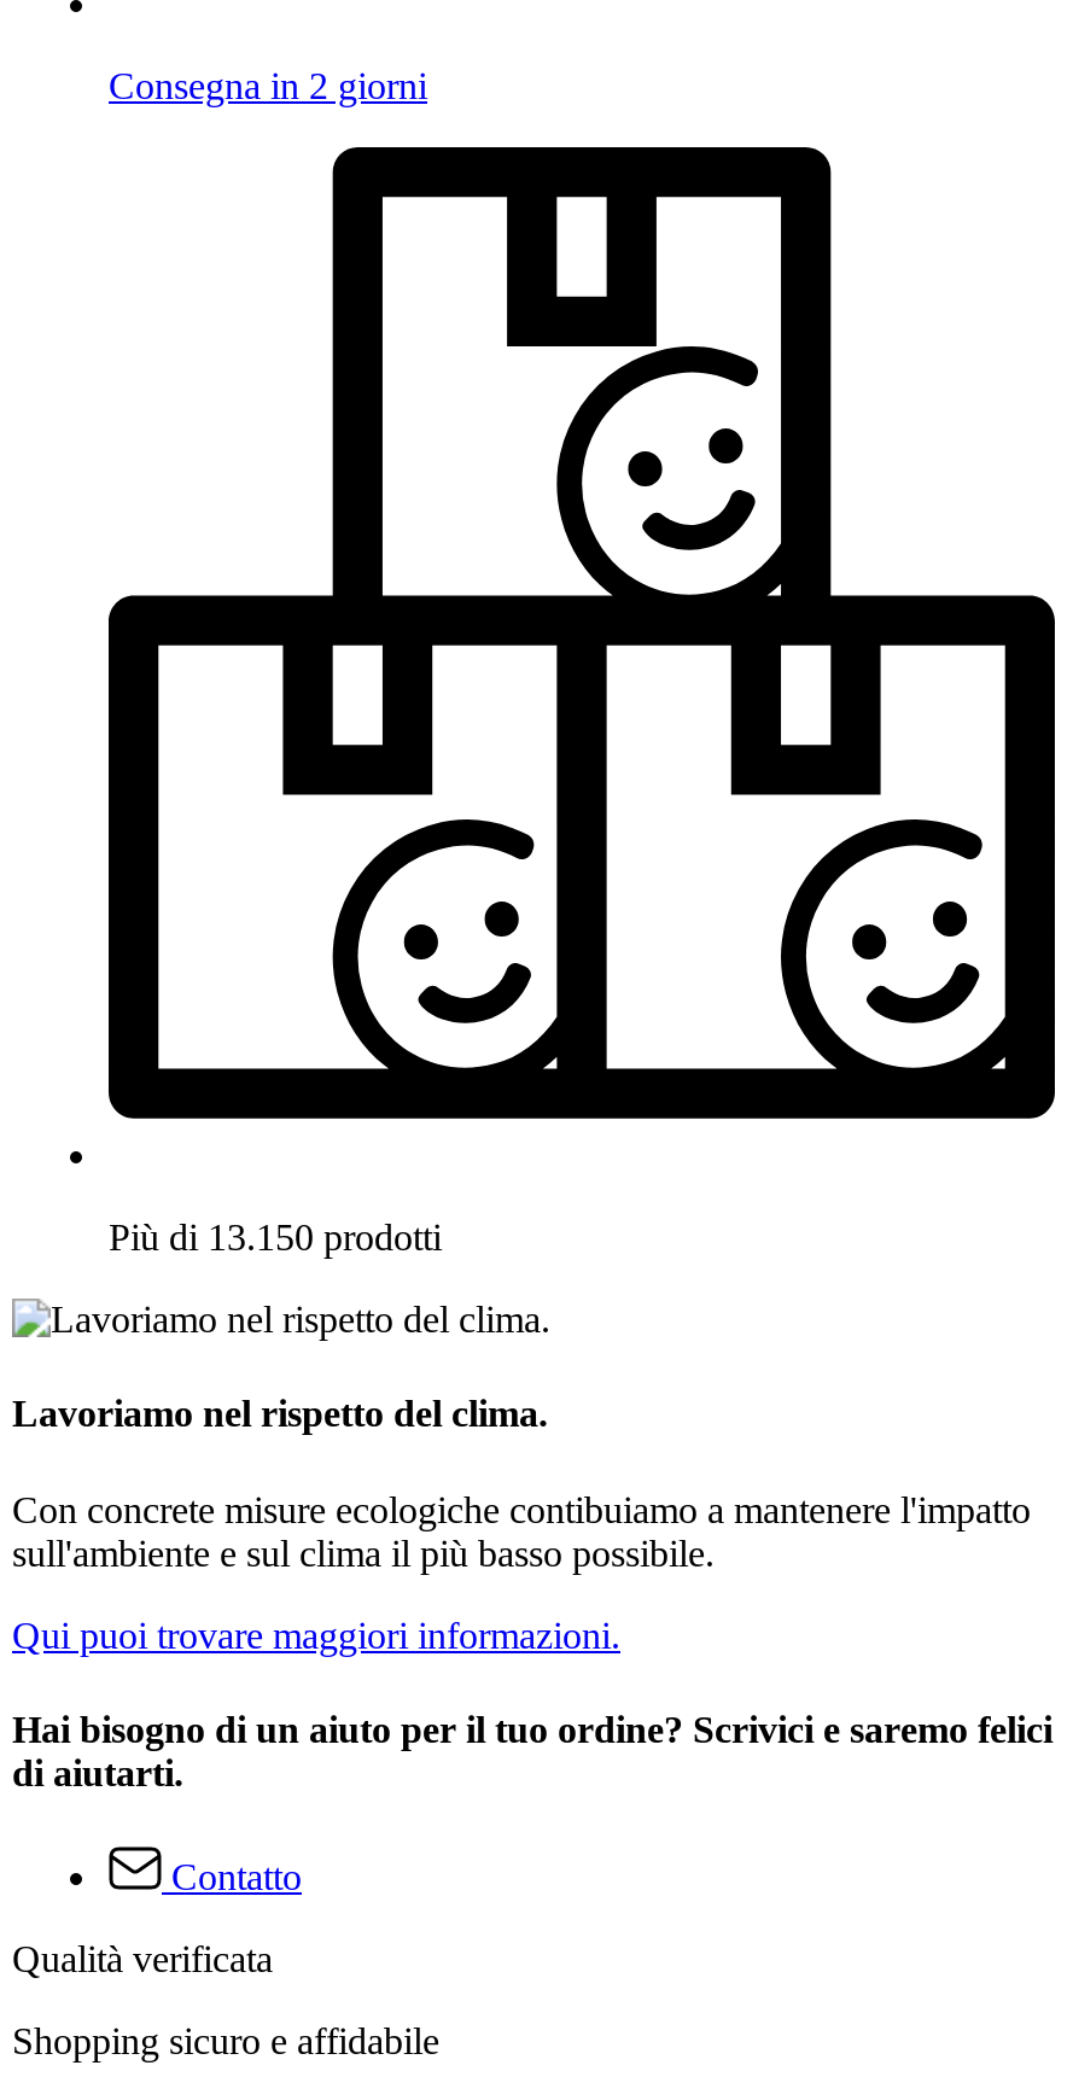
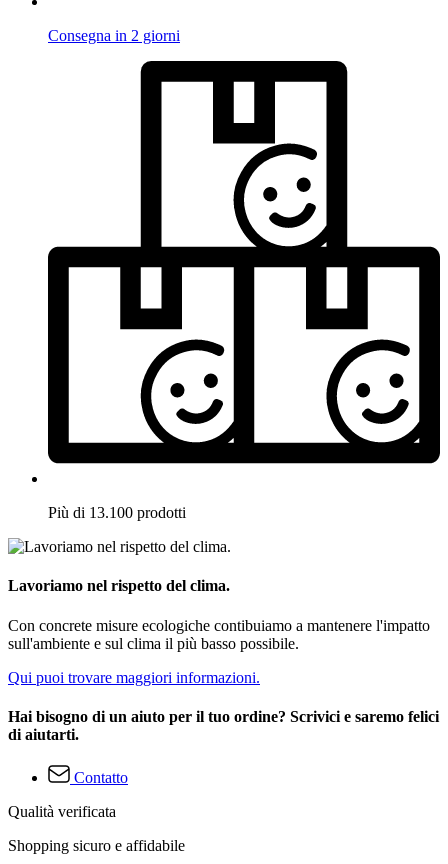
- Più di 13.150 prodotti
+ Più di 13.100 prodotti
